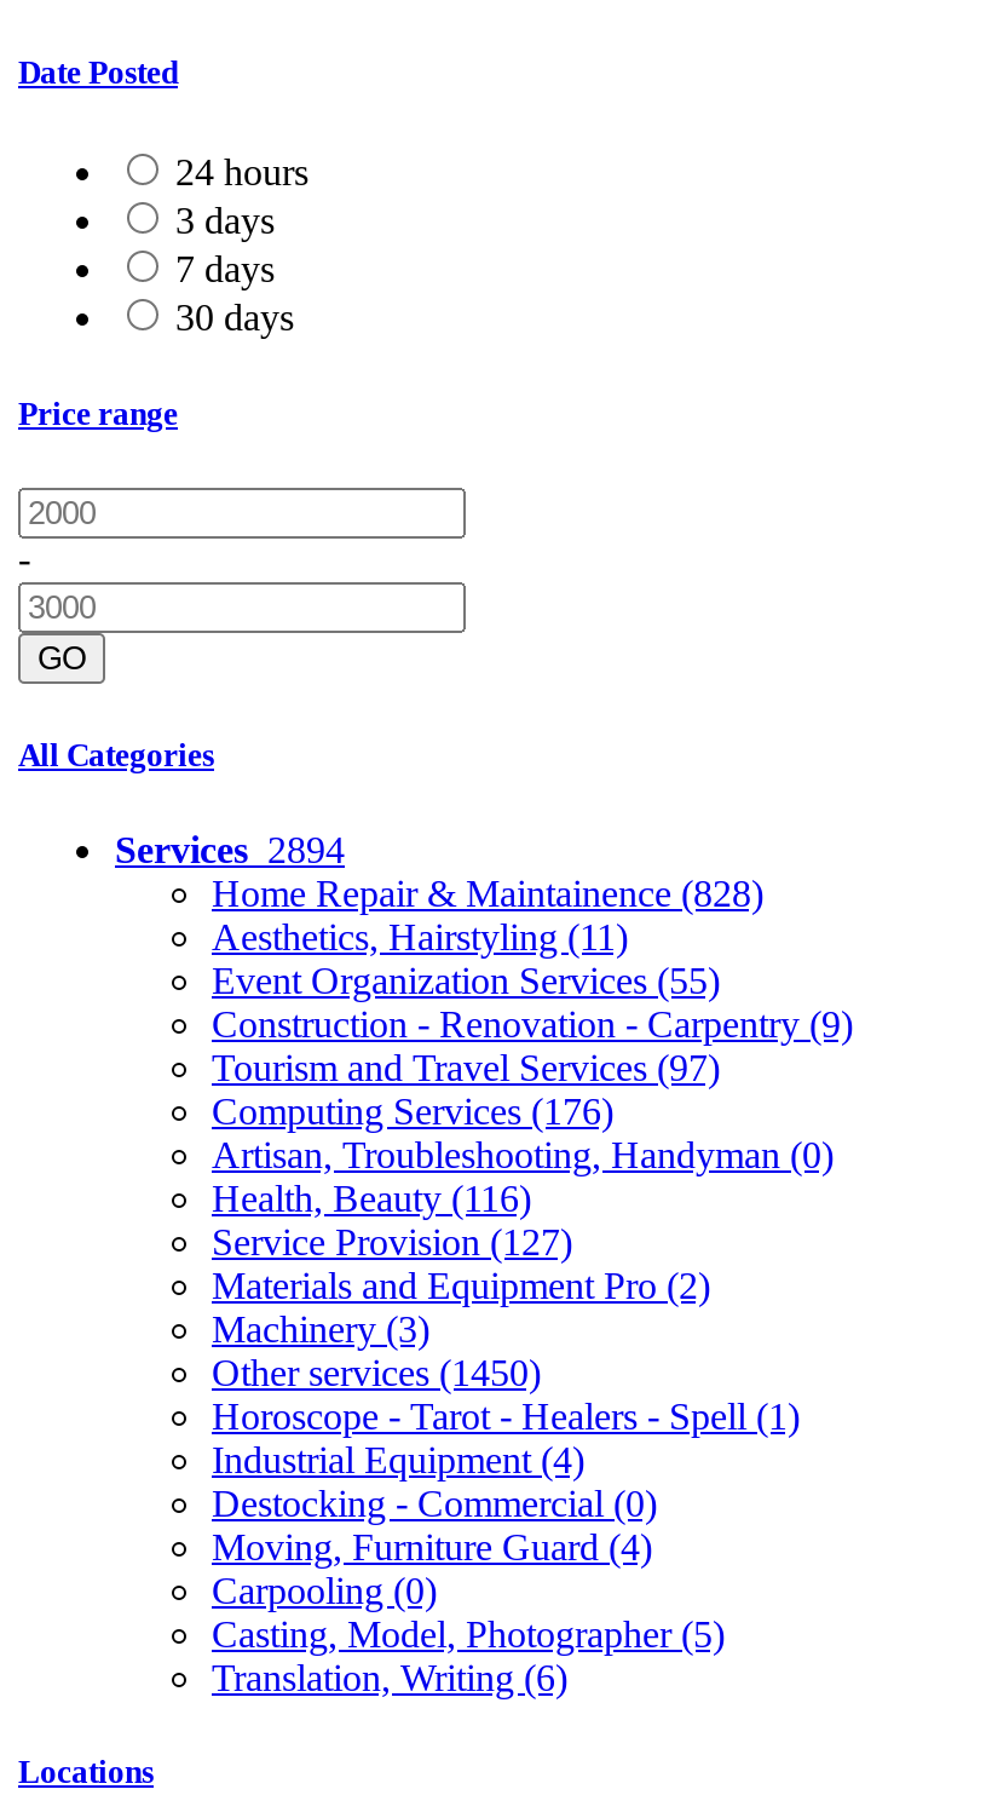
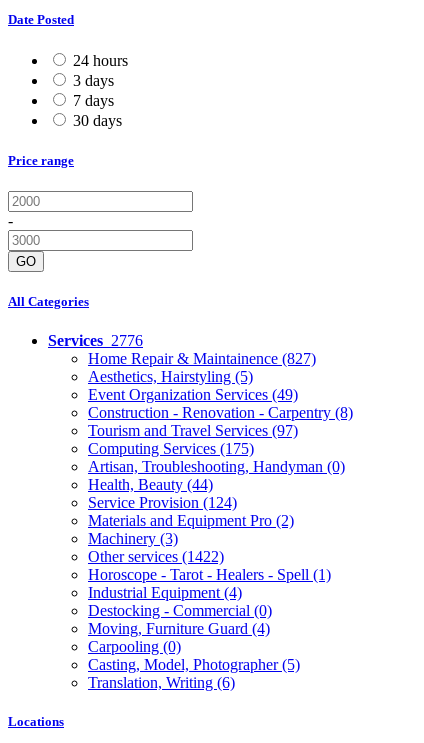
- Services 2894
+ Services 2776

- Home Repair & Maintainence (828)
+ Home Repair & Maintainence (827)

- Aesthetics, Hairstyling (11)
+ Aesthetics, Hairstyling (5)

- Event Organization Services (55)
+ Event Organization Services (49)

- Construction - Renovation - Carpentry (9)
+ Construction - Renovation - Carpentry (8)

- Computing Services (176)
+ Computing Services (175)

- Health, Beauty (116)
+ Health, Beauty (44)

- Service Provision (127)
+ Service Provision (124)

- Other services (1450)
+ Other services (1422)
